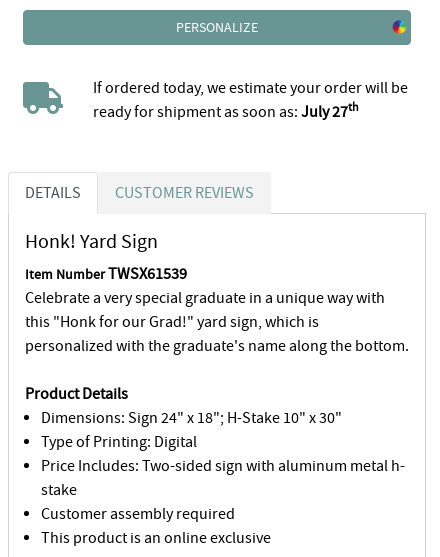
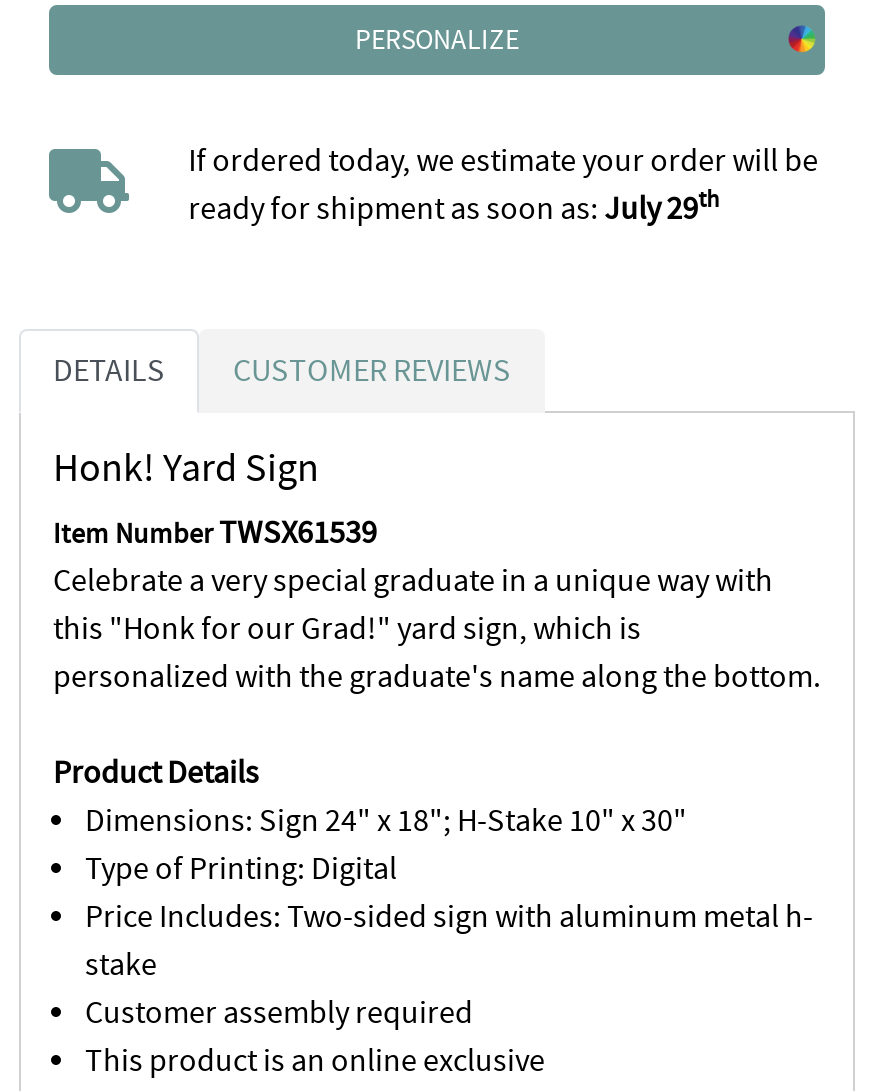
- ready for shipment as soon as: July 27th
+ ready for shipment as soon as: July 29th
